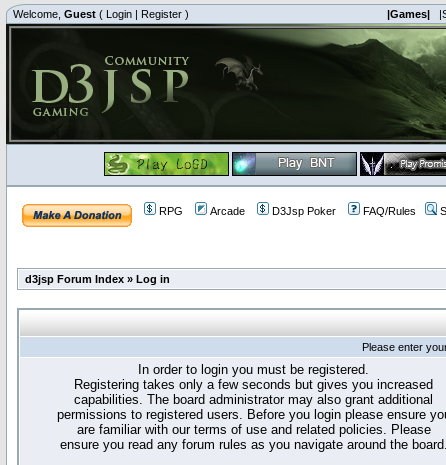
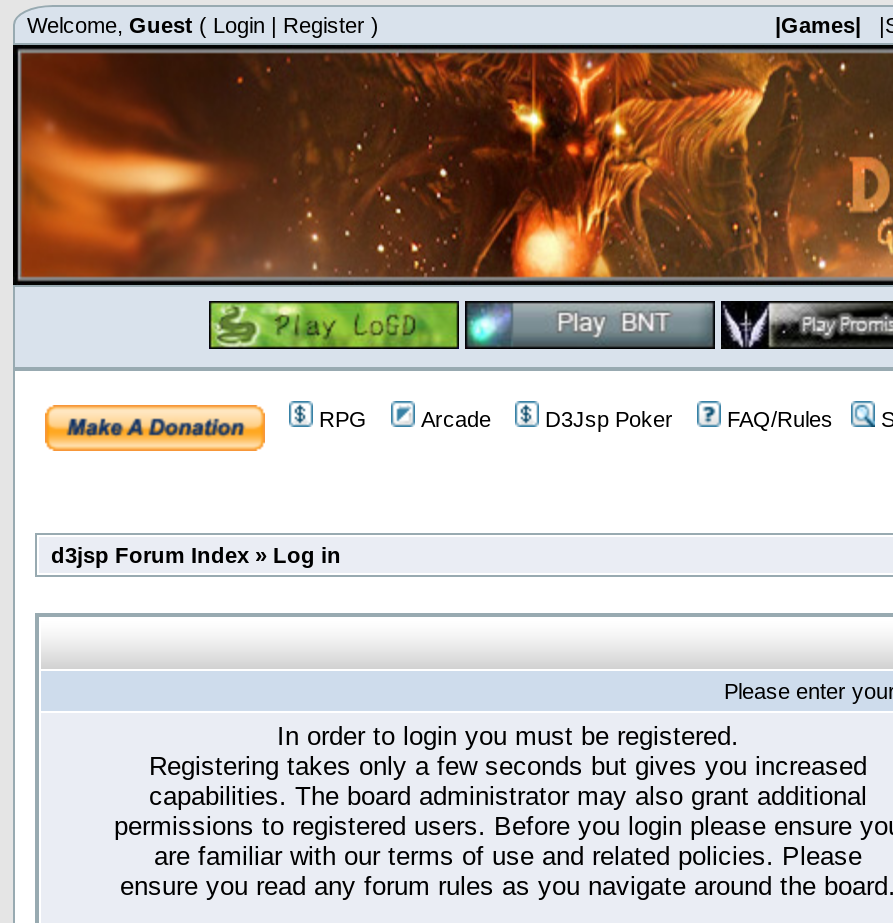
- [image]
+ [image]
